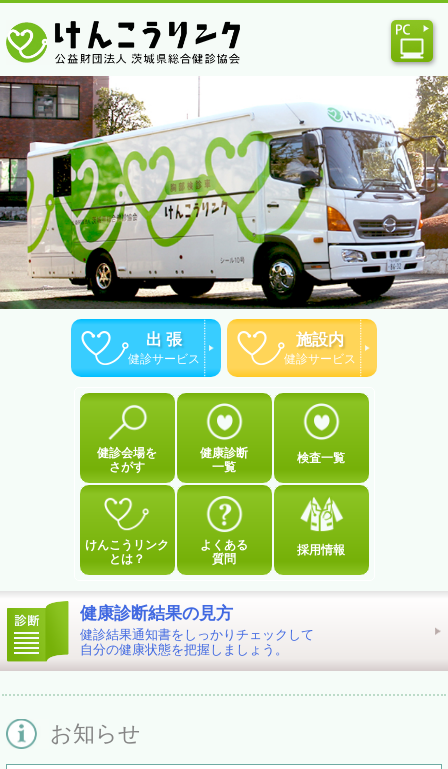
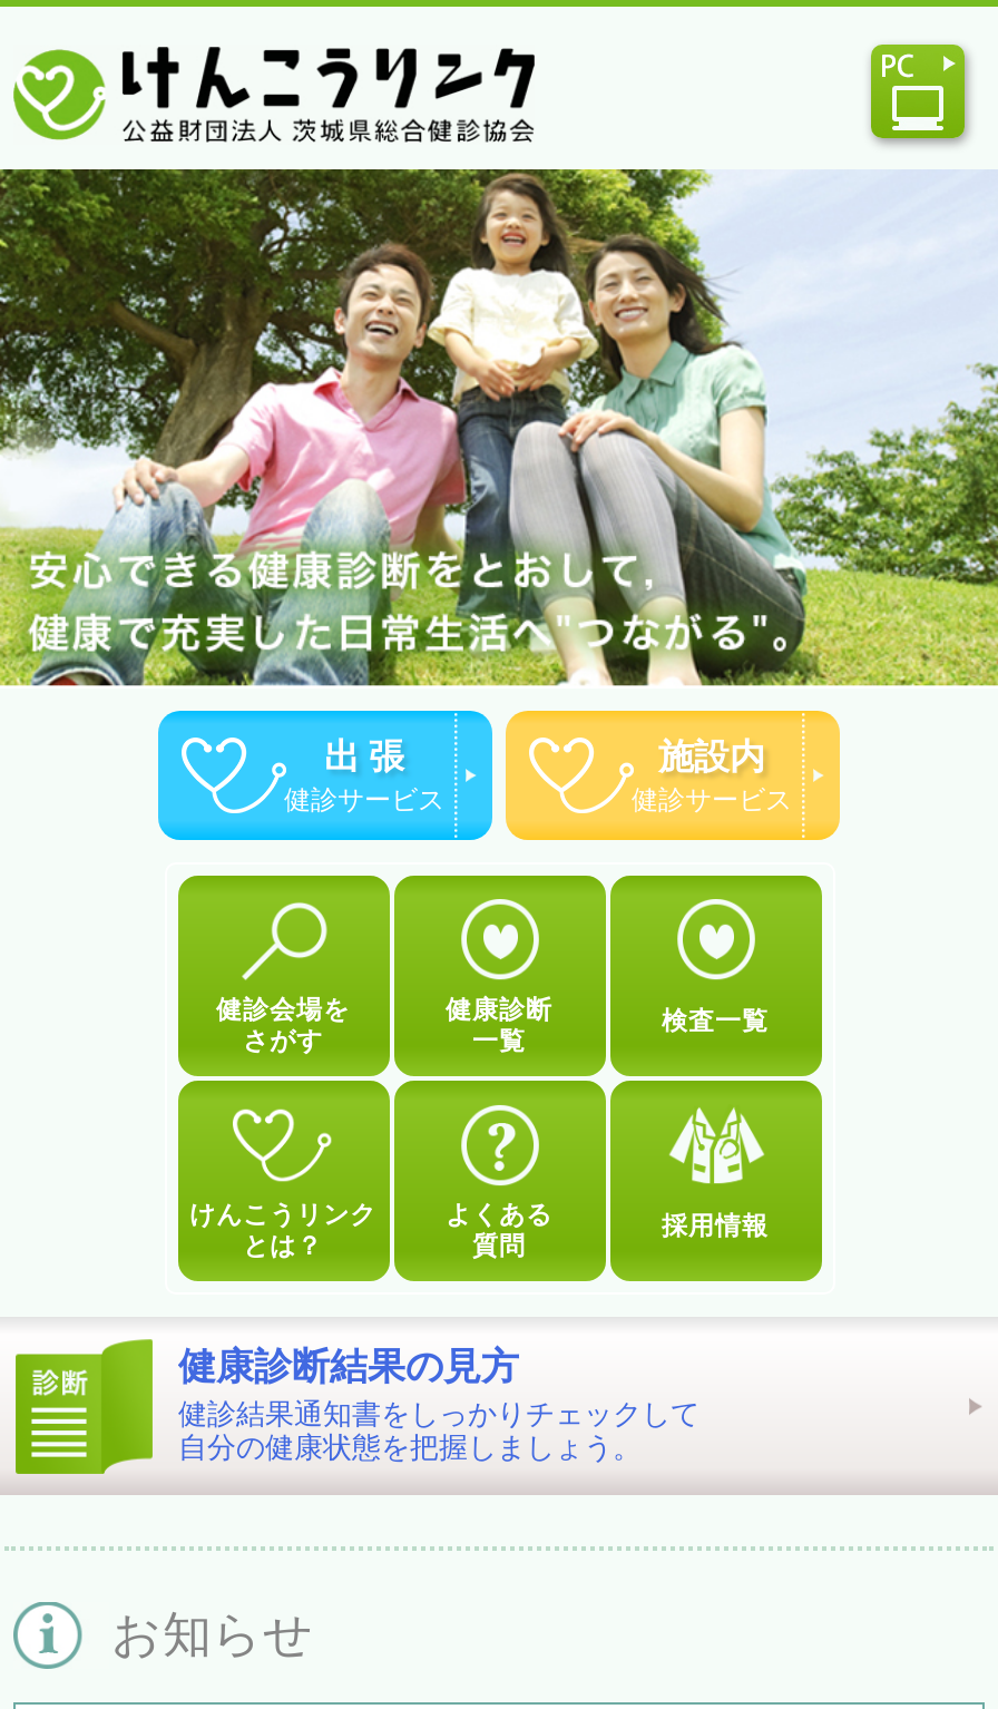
- [image]
+ [image]
